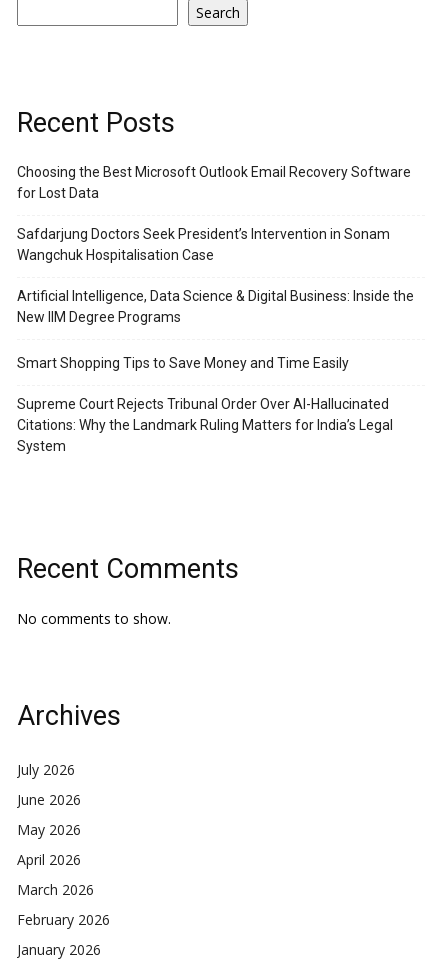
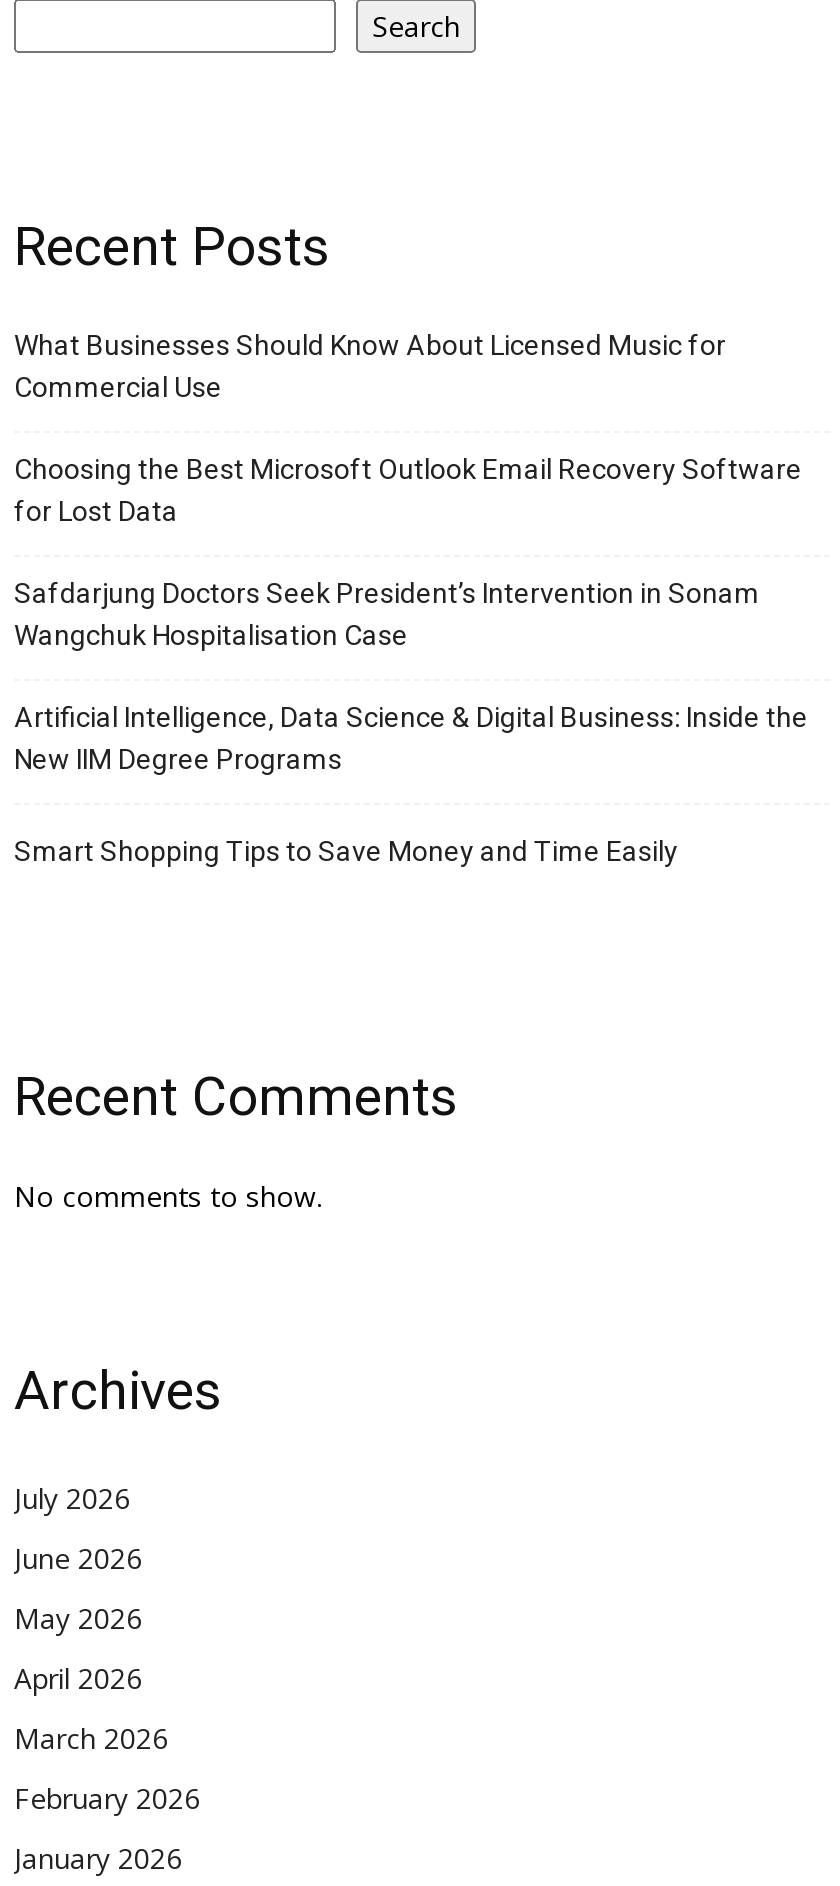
+ What Businesses Should Know About Licensed Music for
+ Commercial Use

moved down: Choosing the Best Microsoft Outlook Email Recovery Software | for Lost Data | Safdarjung Doctors Seek President’s Intervention in Sonam | Wangchuk Hospitalisation Case | Artificial Intelligence, Data Science & Digital Business: Inside the | New IIM Degree Programs | Smart Shopping Tips to Save Money and Time Easily

- Supreme Court Rejects Tribunal Order Over AI-Hallucinated
- Citations: Why the Landmark Ruling Matters for India’s Legal
- System
